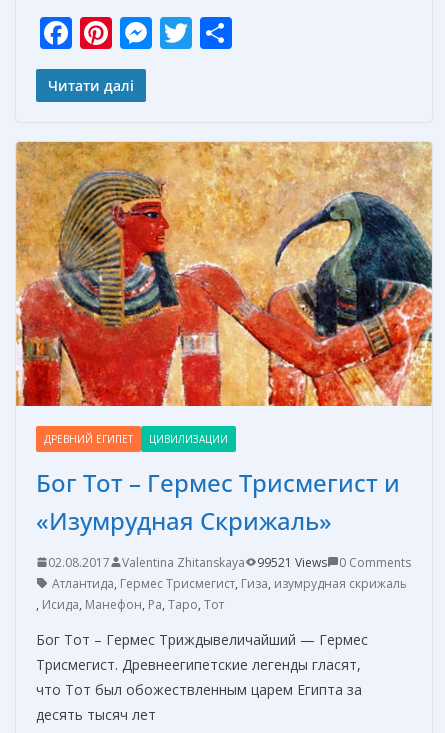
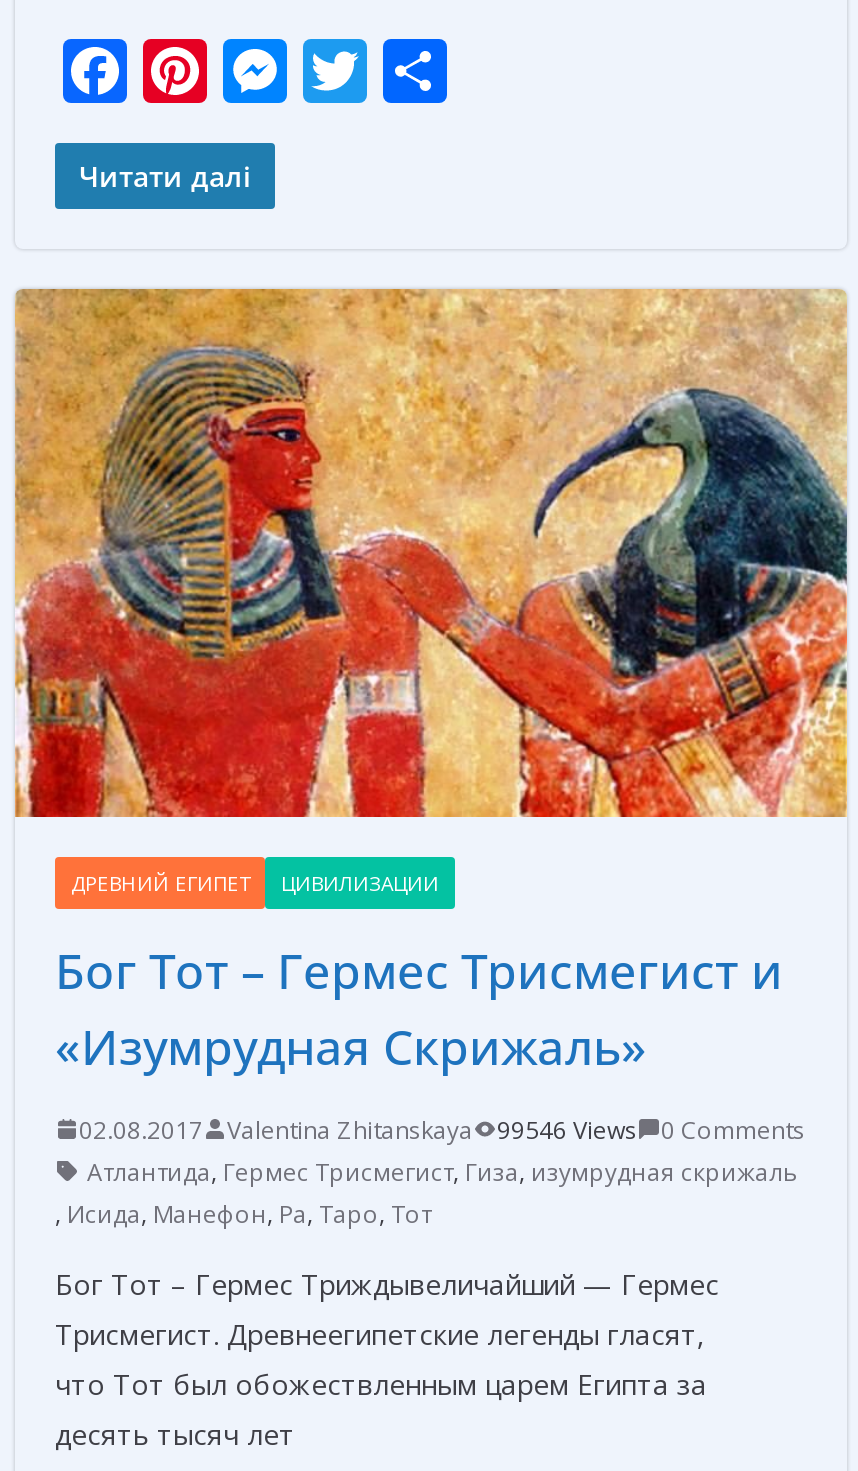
- 02.08.2017 Valentina Zhitanskaya 99521 Views 0 Comments
+ 02.08.2017 Valentina Zhitanskaya 99546 Views 0 Comments
